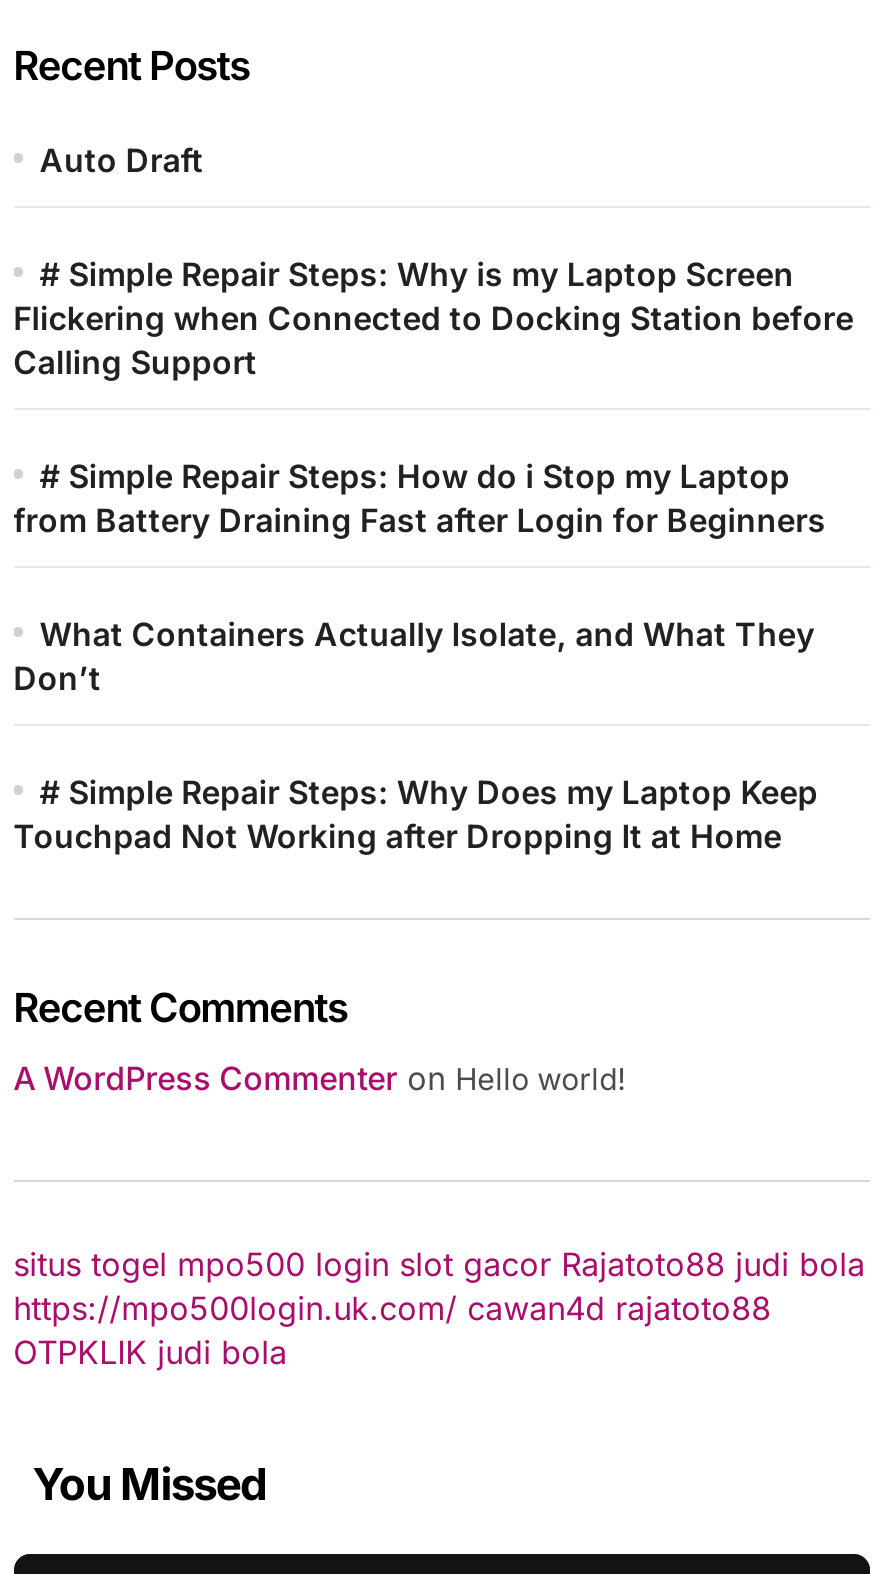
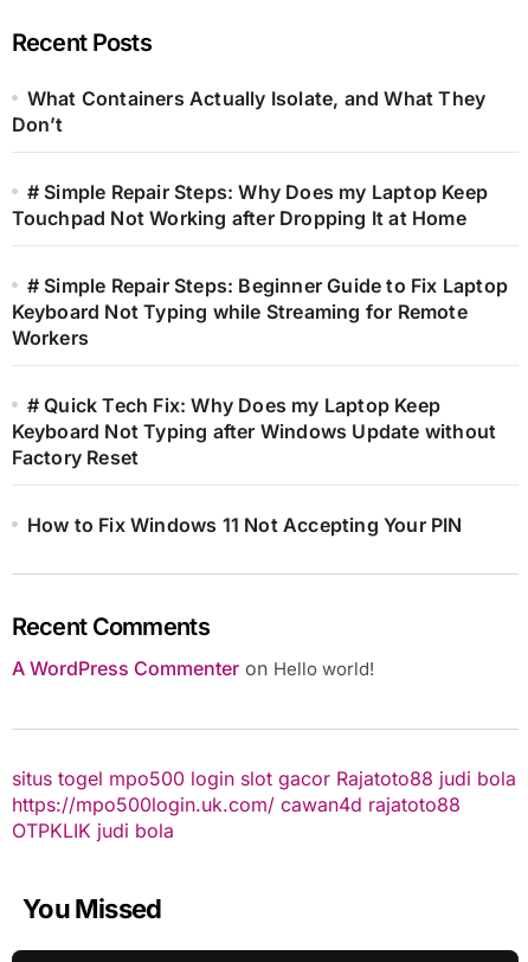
- Auto Draft
- # Simple Repair Steps: Why is my Laptop Screen
- Flickering when Connected to Docking Station before
- Calling Support
- # Simple Repair Steps: How do i Stop my Laptop
- from Battery Draining Fast after Login for Beginners

moved up: What Containers Actually Isolate, and What They | Don’t | # Simple Repair Steps: Why Does my Laptop Keep | Touchpad Not Working after Dropping It at Home

+ # Simple Repair Steps: Beginner Guide to Fix Laptop
+ Keyboard Not Typing while Streaming for Remote
+ Workers
+ # Quick Tech Fix: Why Does my Laptop Keep
+ Keyboard Not Typing after Windows Update without
+ Factory Reset
+ How to Fix Windows 11 Not Accepting Your PIN
